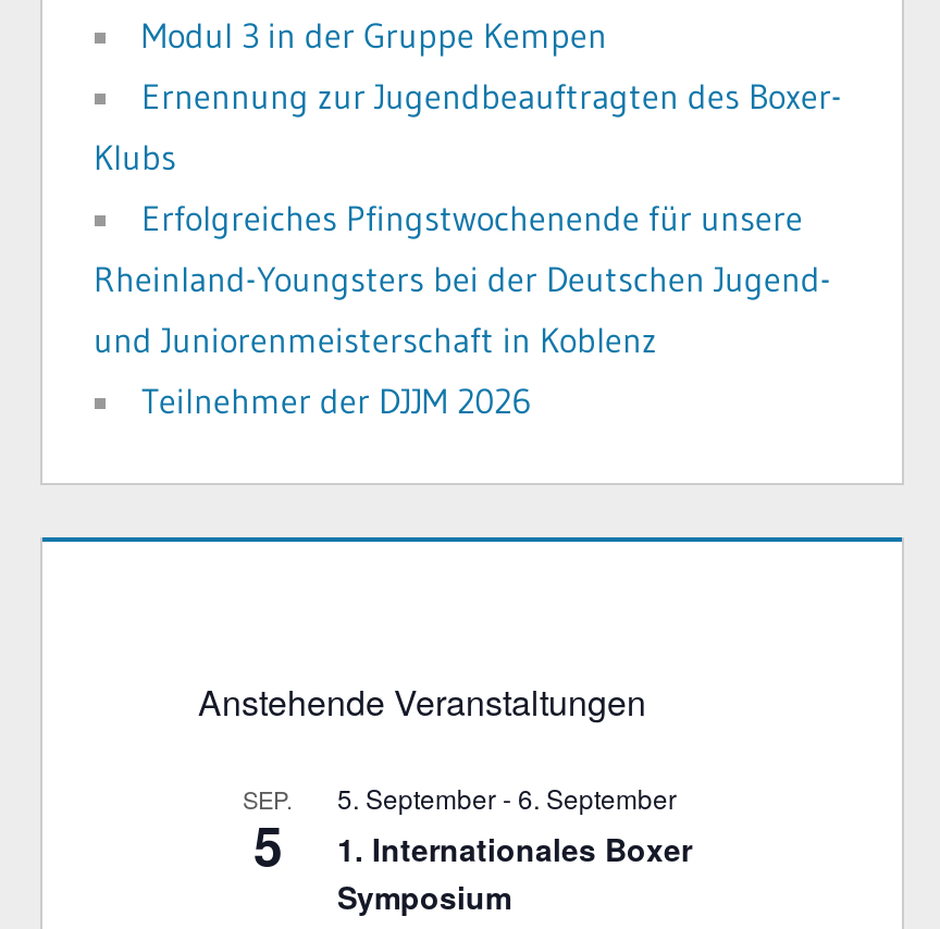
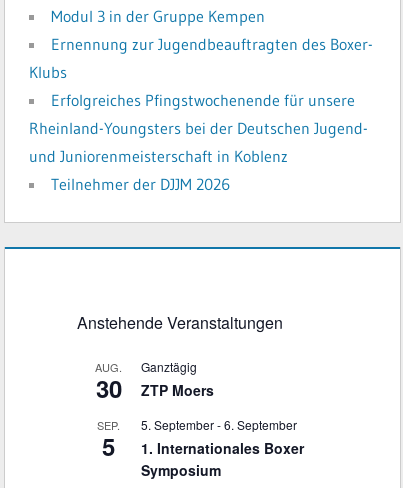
+ AUG.
+ 30

+ Ganztägig
+ ZTP Moers
